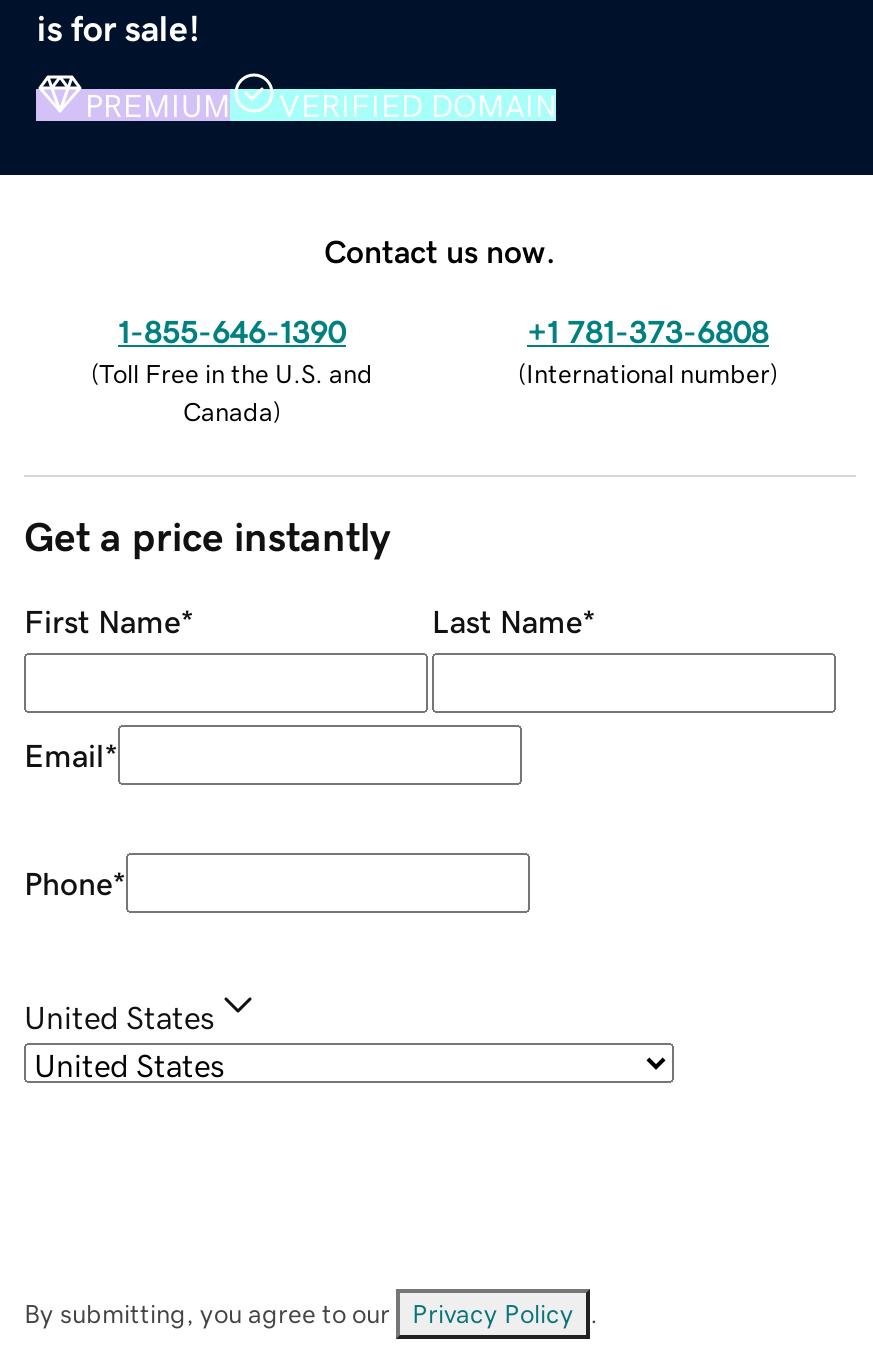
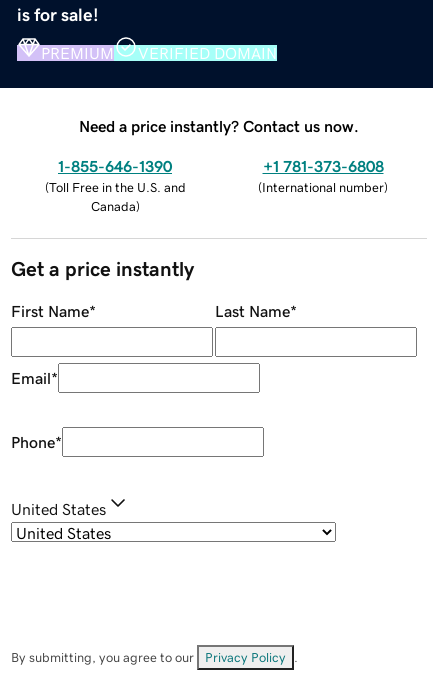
- Contact us now.
+ Need a price instantly? Contact us now.
